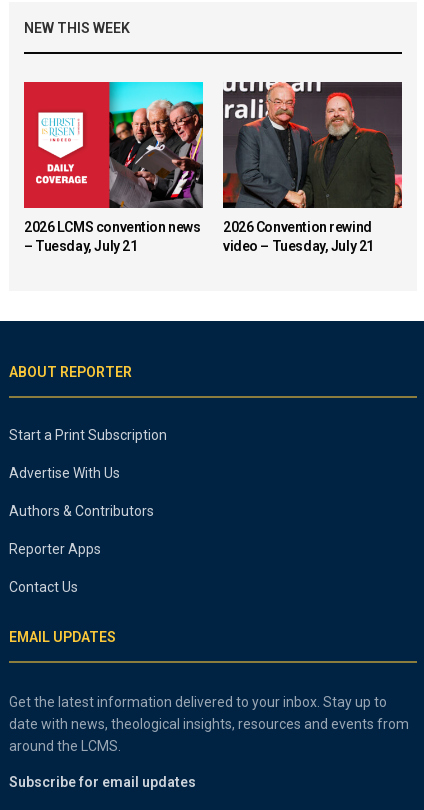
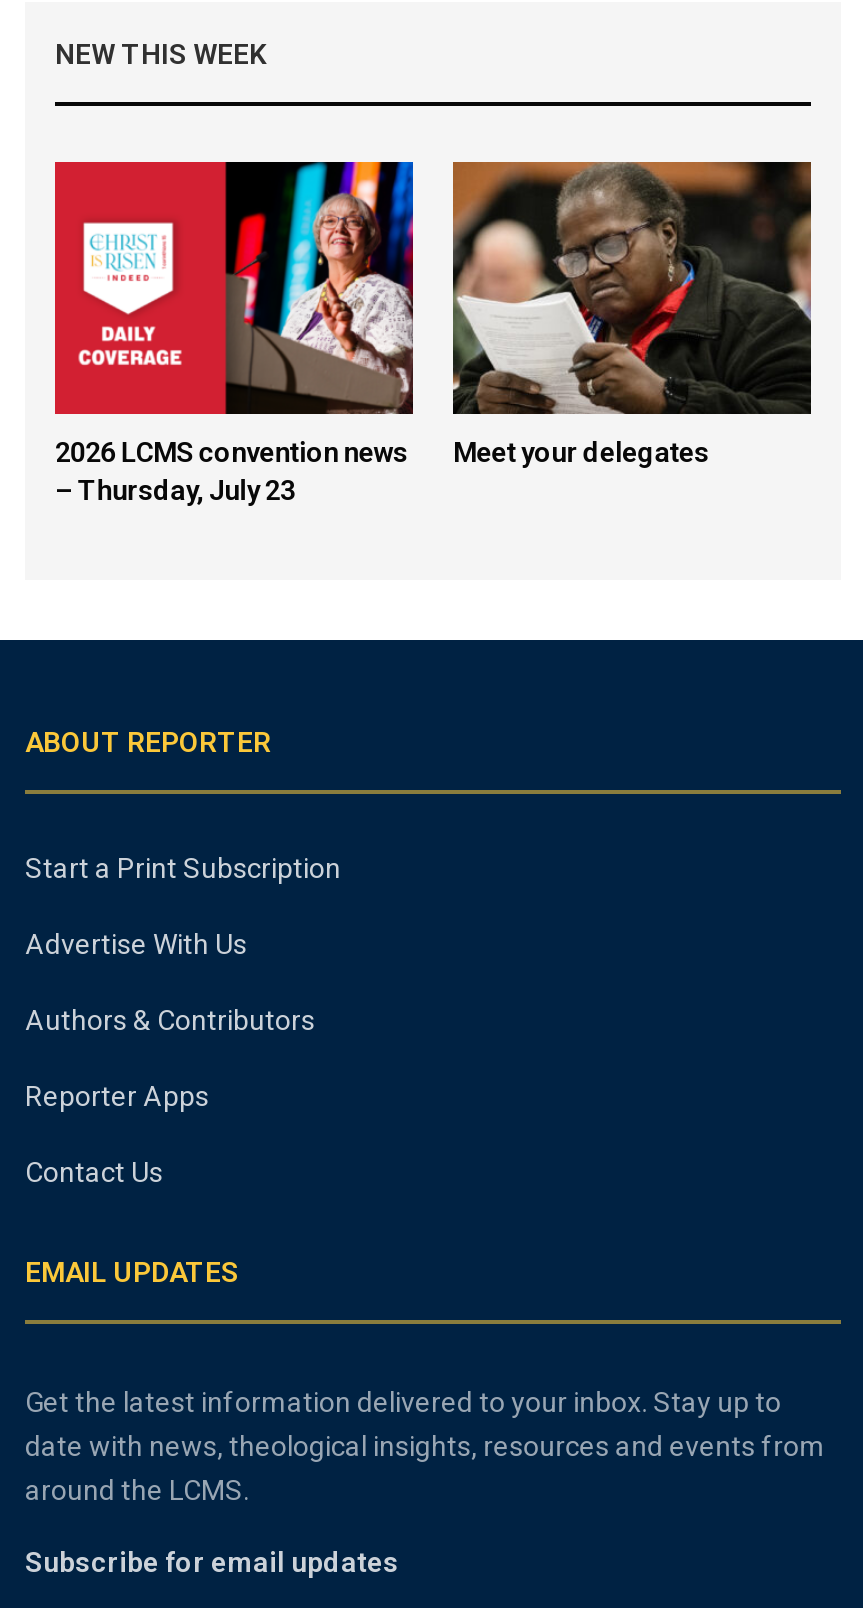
- [image]
- – Tuesday, July 21
+ [image]
+ – Thursday, July 23

- [image]
- 2026 Convention rewind
- video – Tuesday, July 21
+ [image]
+ Meet your delegates
